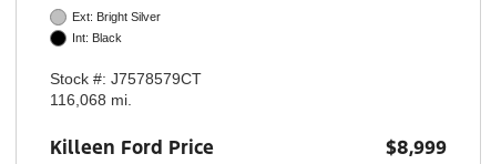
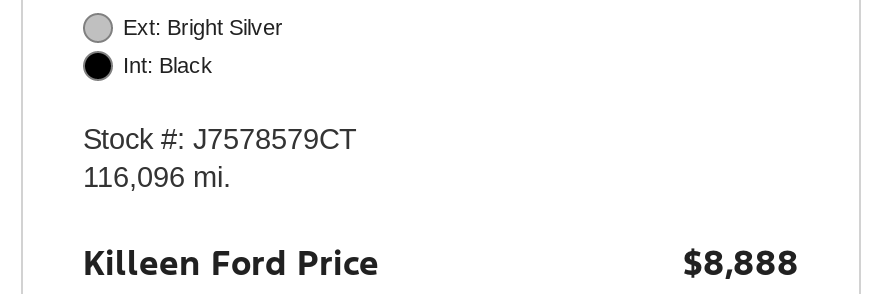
- 116,068 mi.
+ 116,096 mi.

- $8,999
+ $8,888
